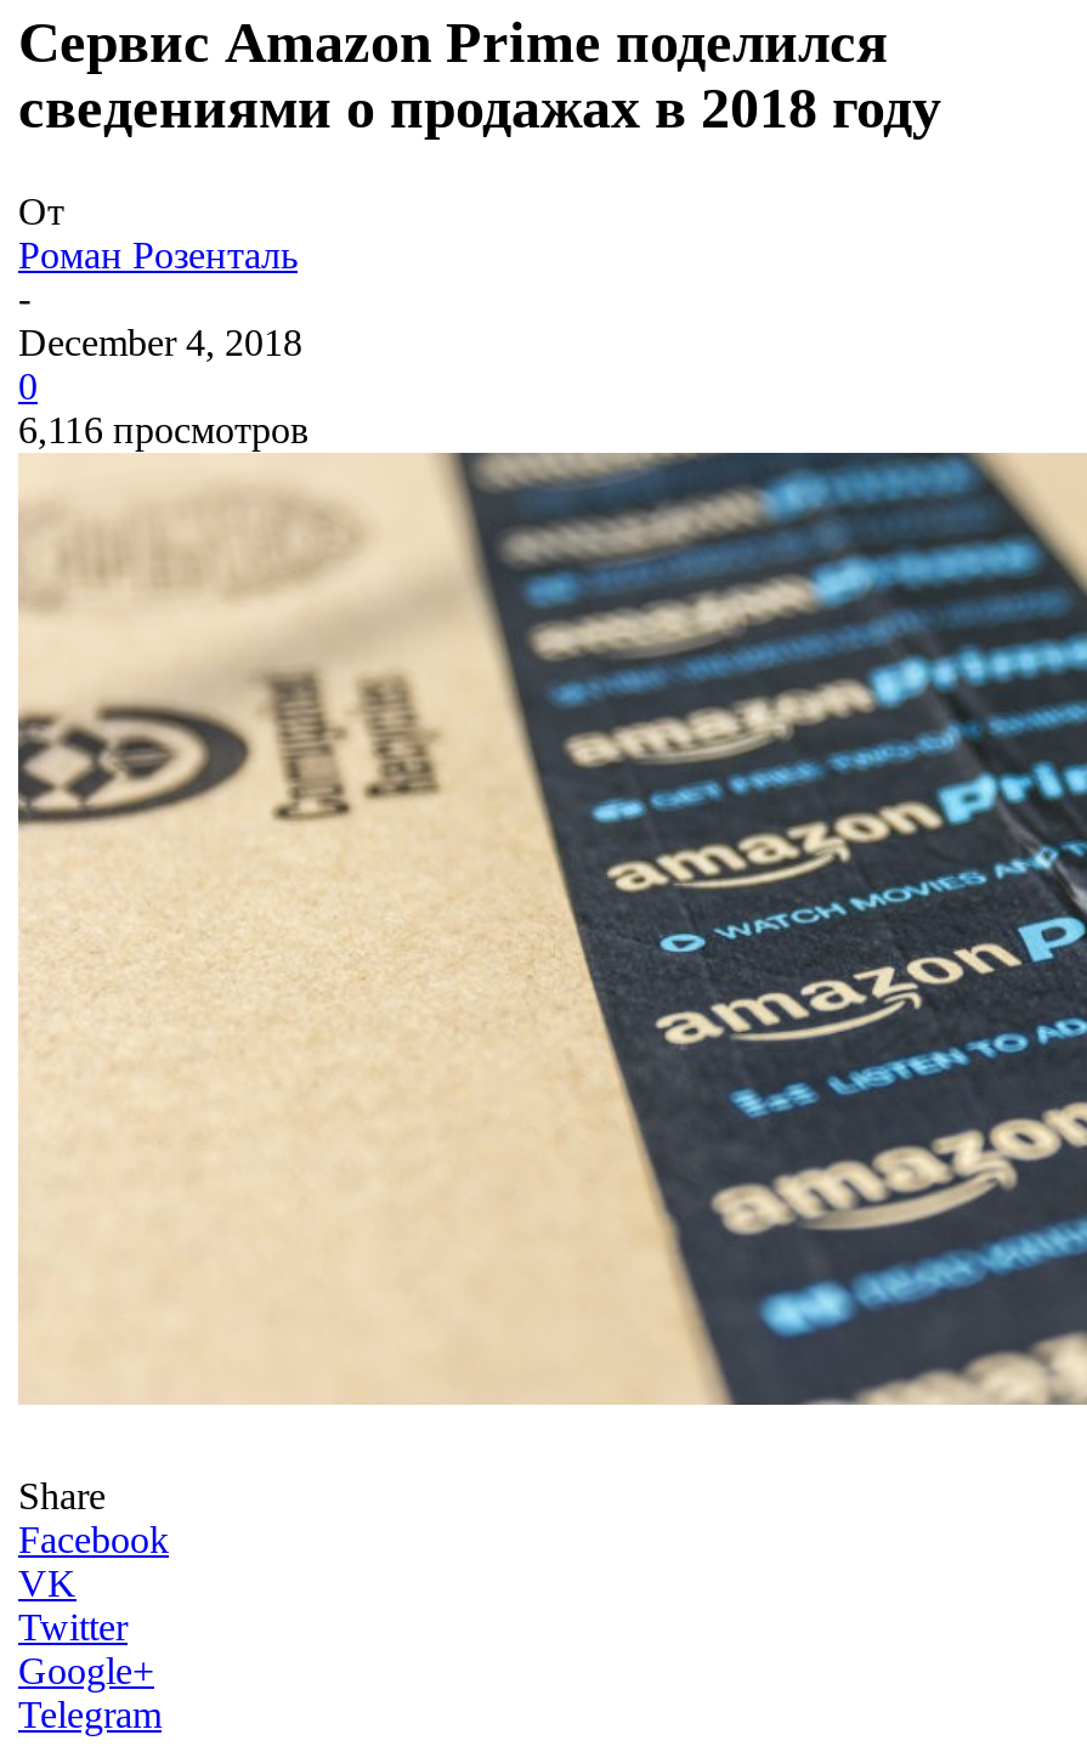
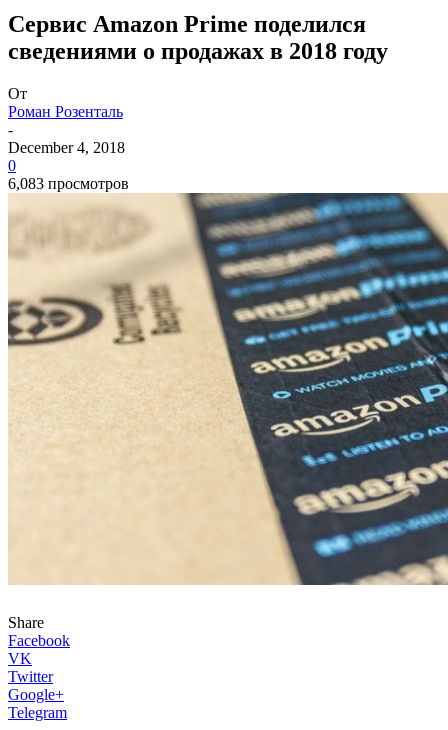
- 6,116 просмотров
+ 6,083 просмотров
